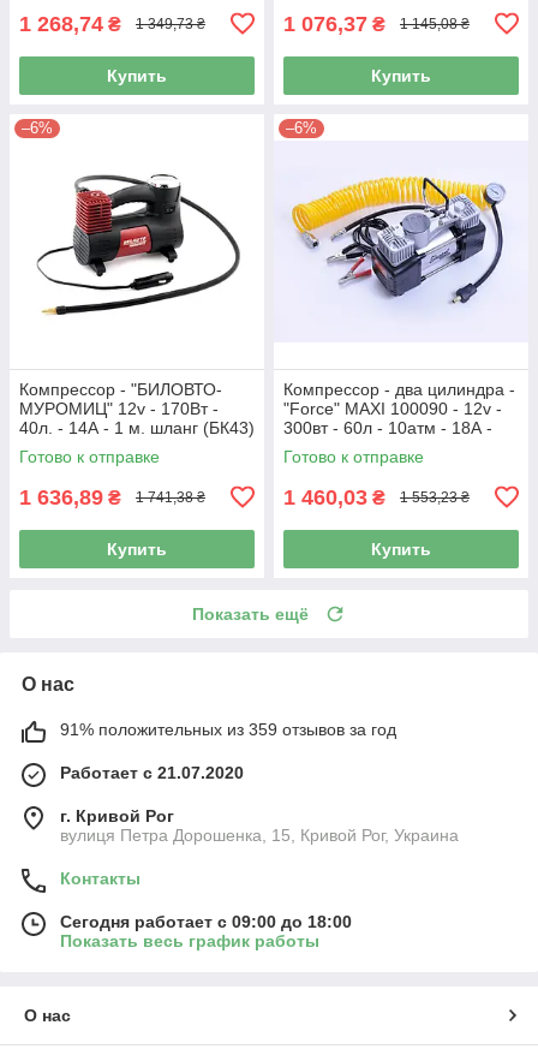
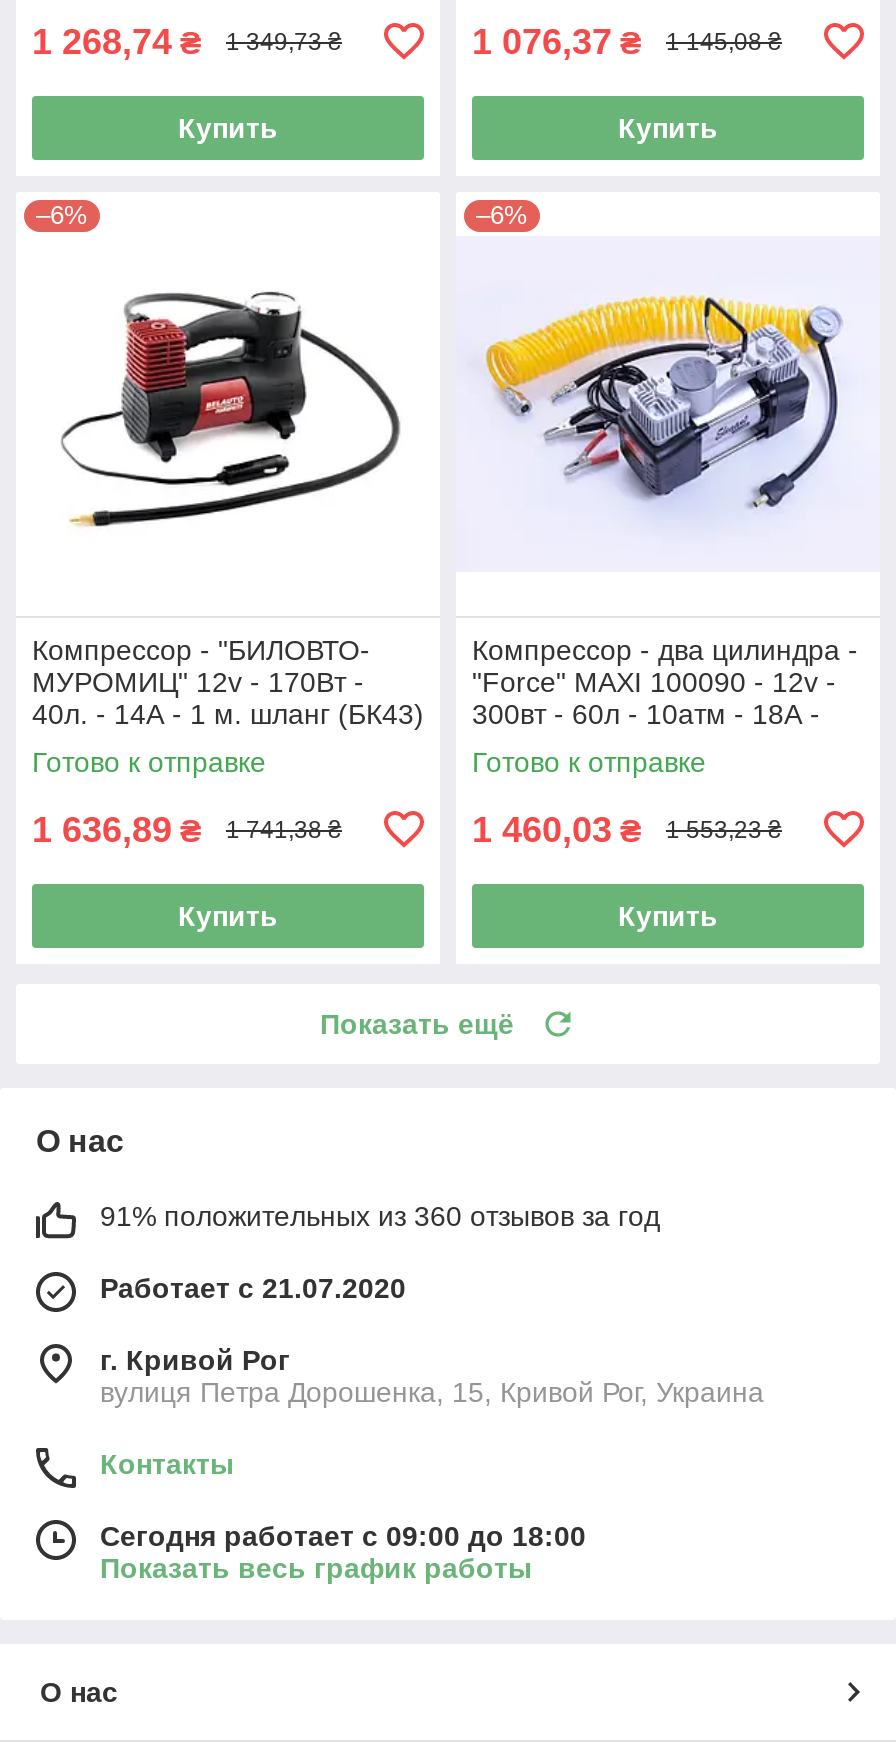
- 91% положительных из 359 отзывов за год
+ 91% положительных из 360 отзывов за год
